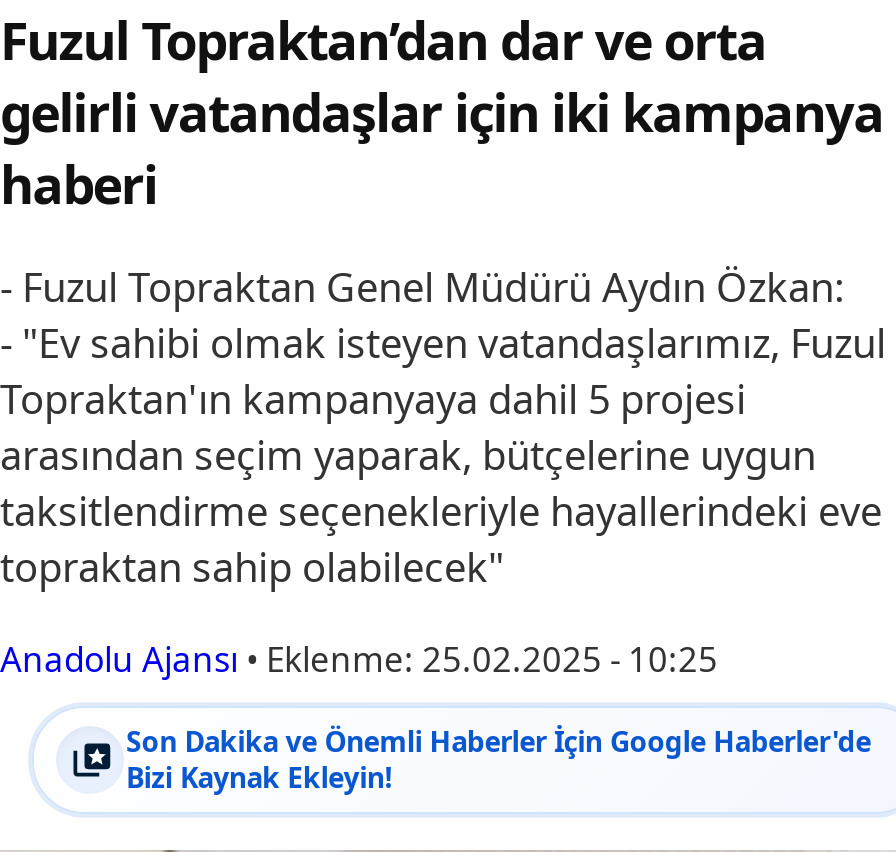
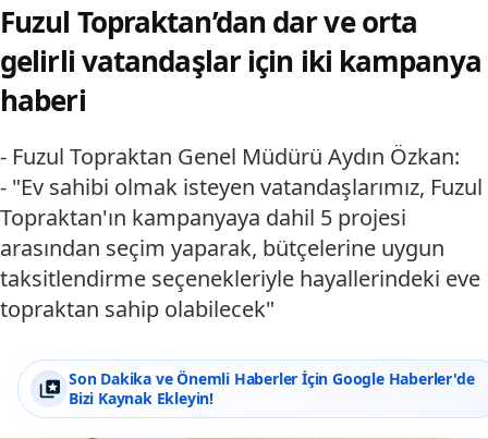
- Anadolu Ajansı • Eklenme: 25.02.2025 - 10:25
